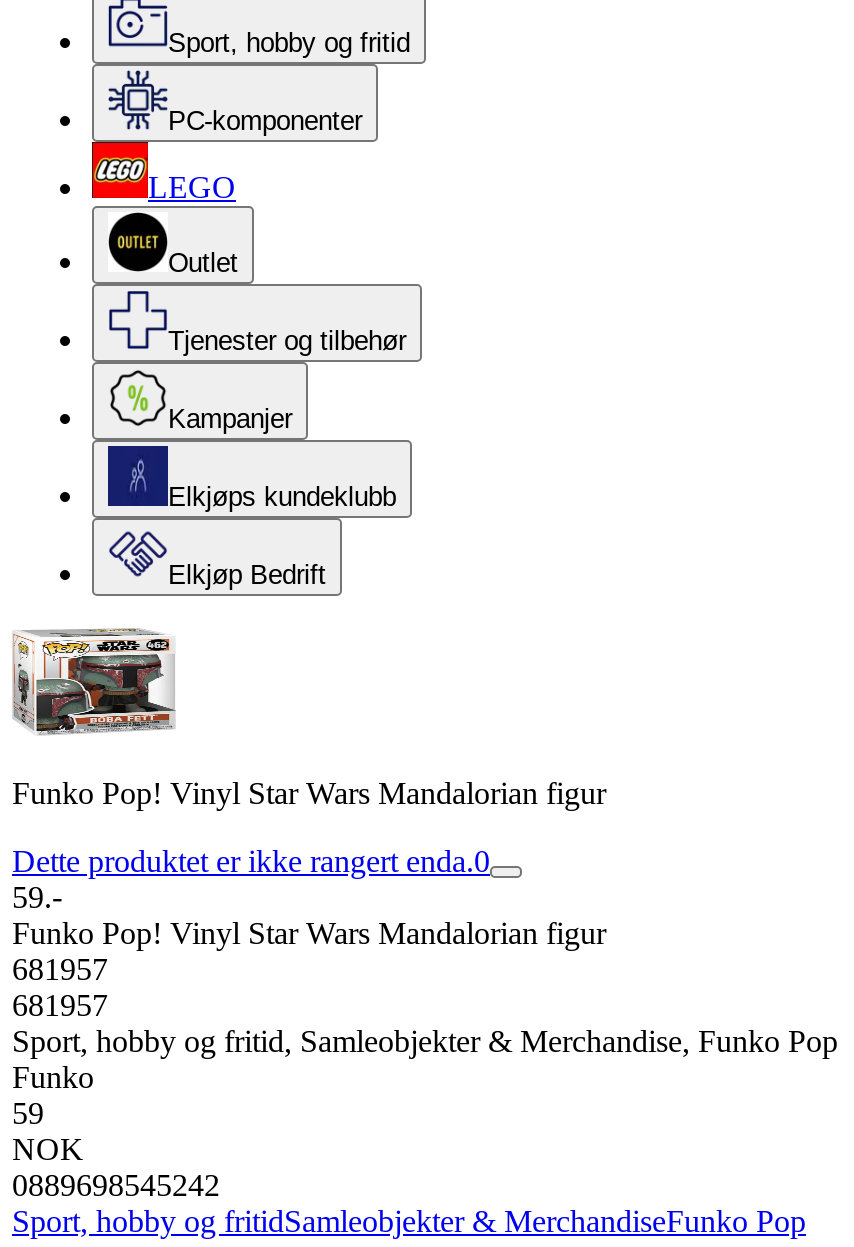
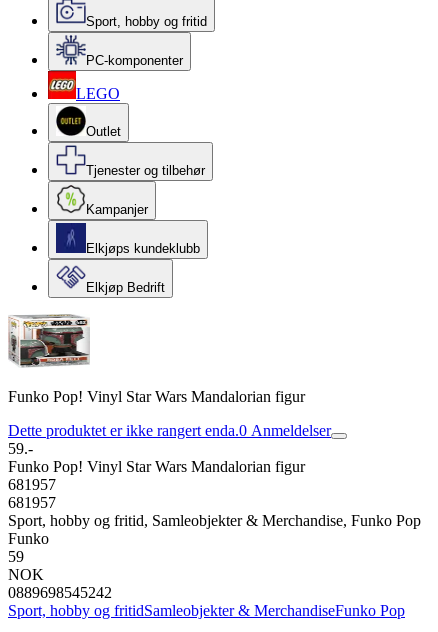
- Dette produktet er ikke rangert enda.0
+ Dette produktet er ikke rangert enda.0 Anmeldelser
